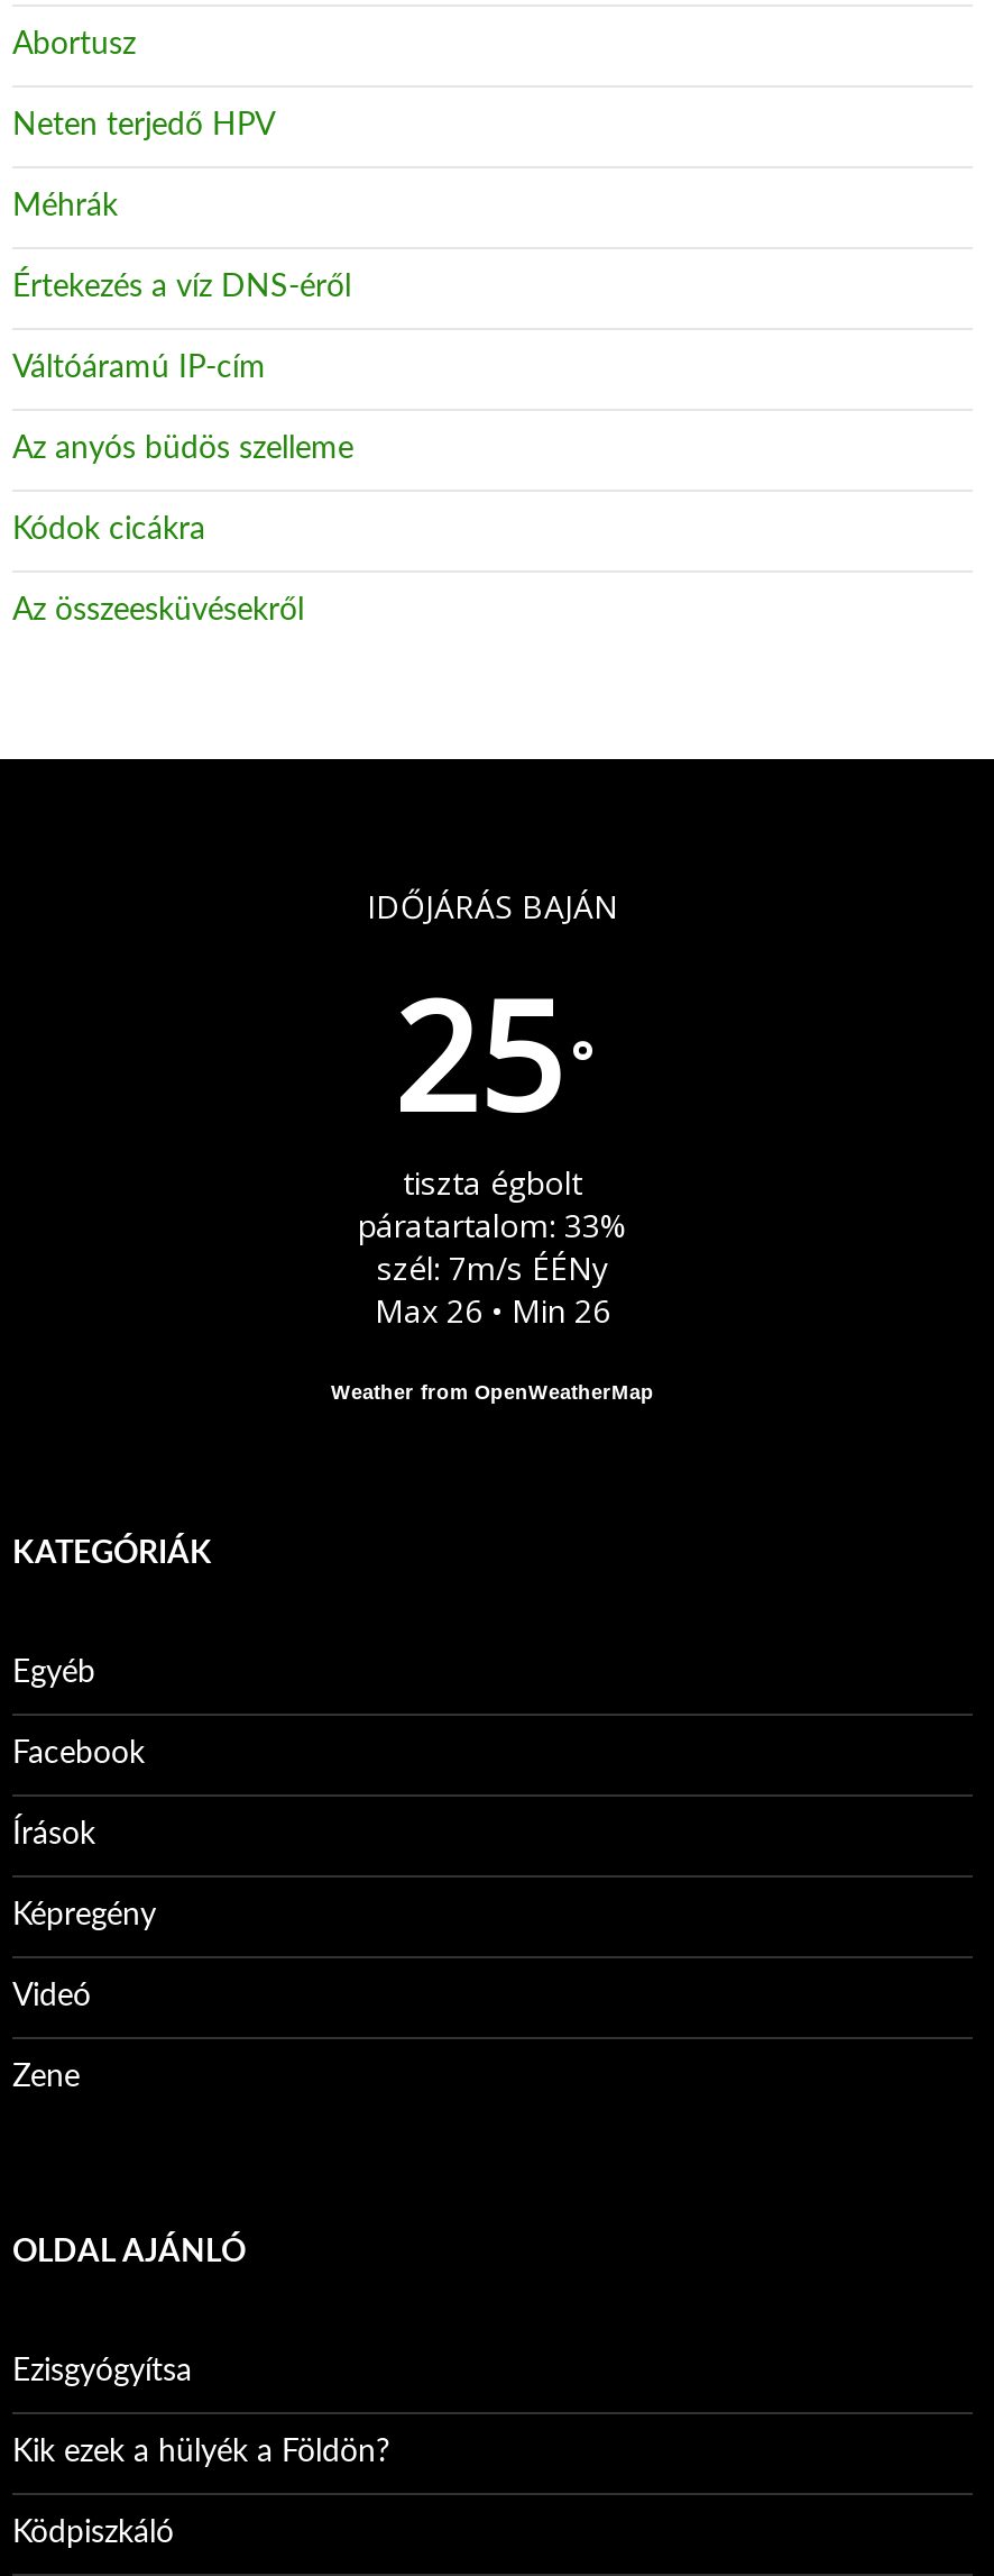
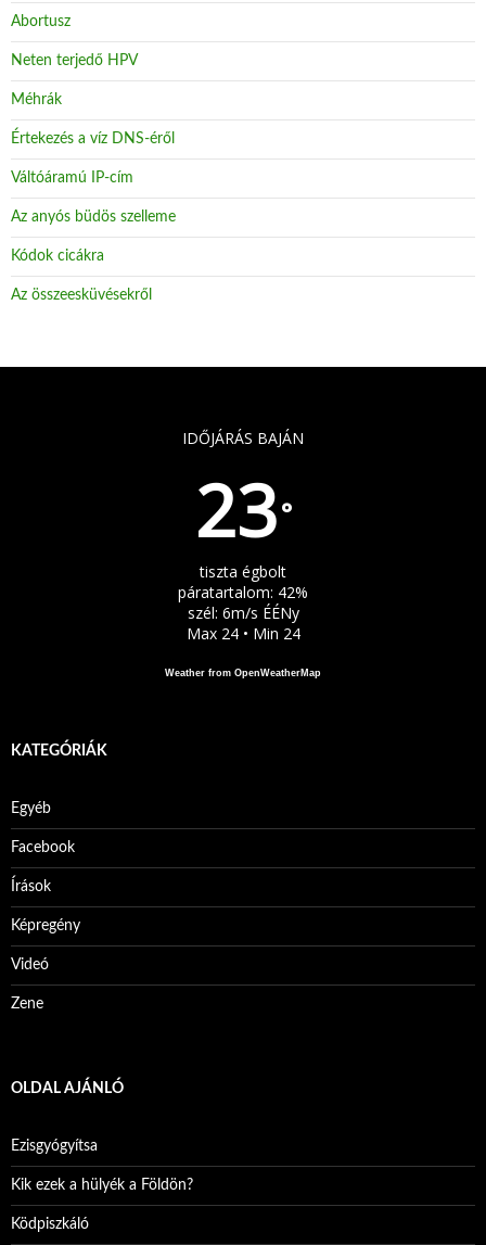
- 25 °
+ 23 °

- páratartalom: 33%
+ páratartalom: 42%

- szél: 7m/s ÉÉNy
+ szél: 6m/s ÉÉNy

- Max 26 • Min 26
+ Max 24 • Min 24
